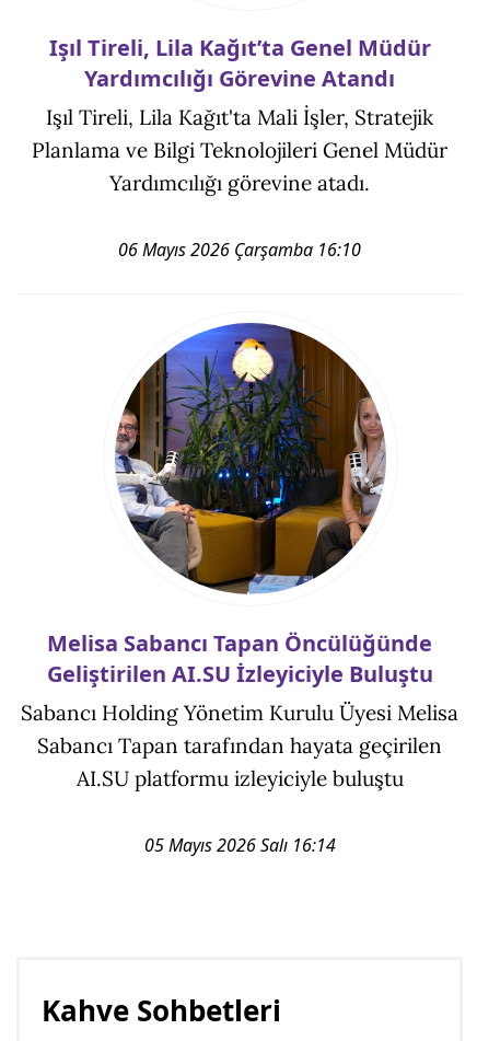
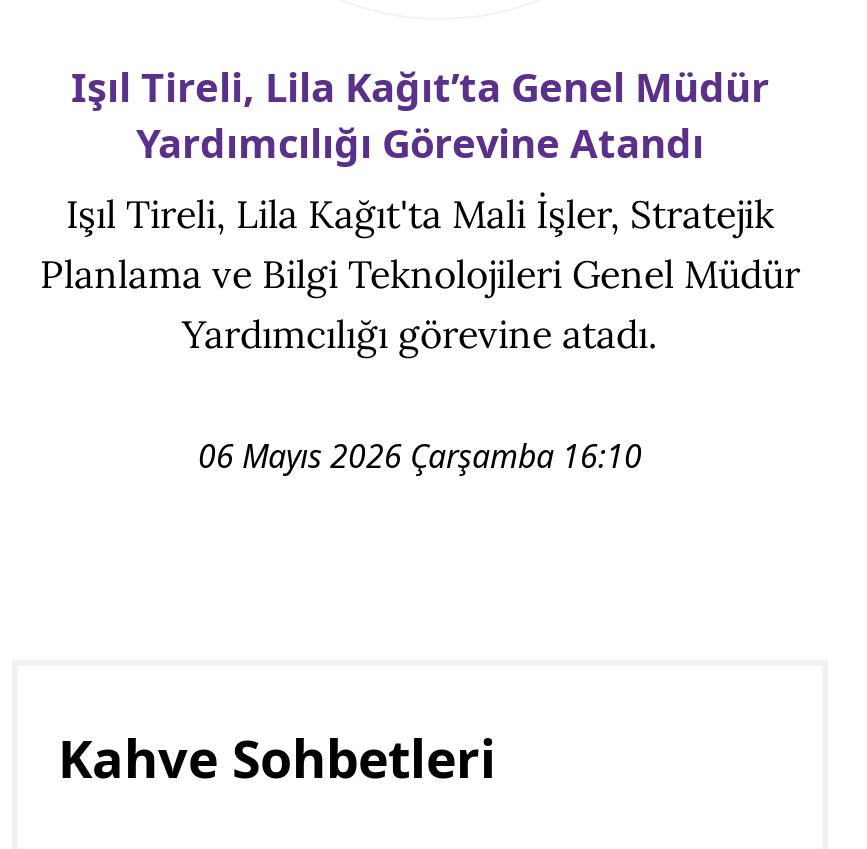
- [image]
- Melisa Sabancı Tapan Öncülüğünde
- Geliştirilen AI.SU İzleyiciyle Buluştu
- Sabancı Holding Yönetim Kurulu Üyesi Melisa
- Sabancı Tapan tarafından hayata geçirilen
- AI.SU platformu izleyiciyle buluştu
- 05 Mayıs 2026 Salı 16:14
